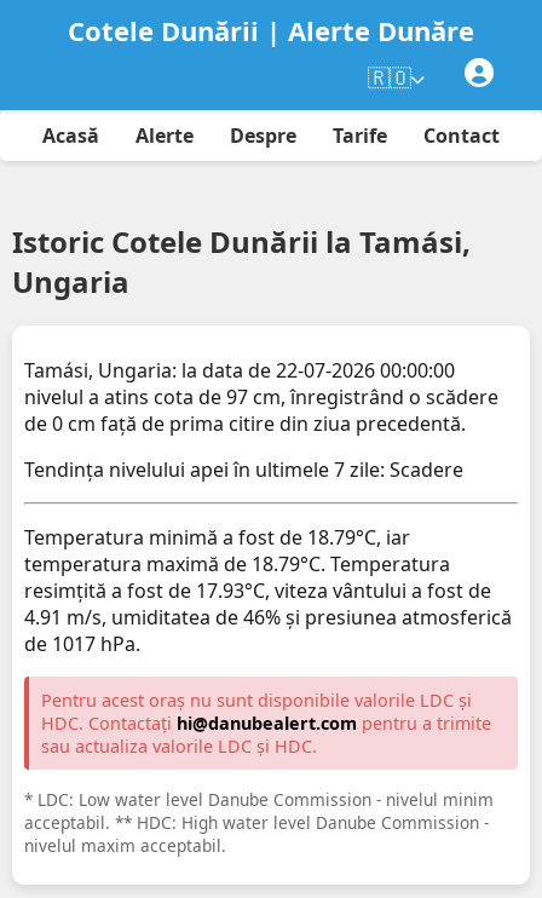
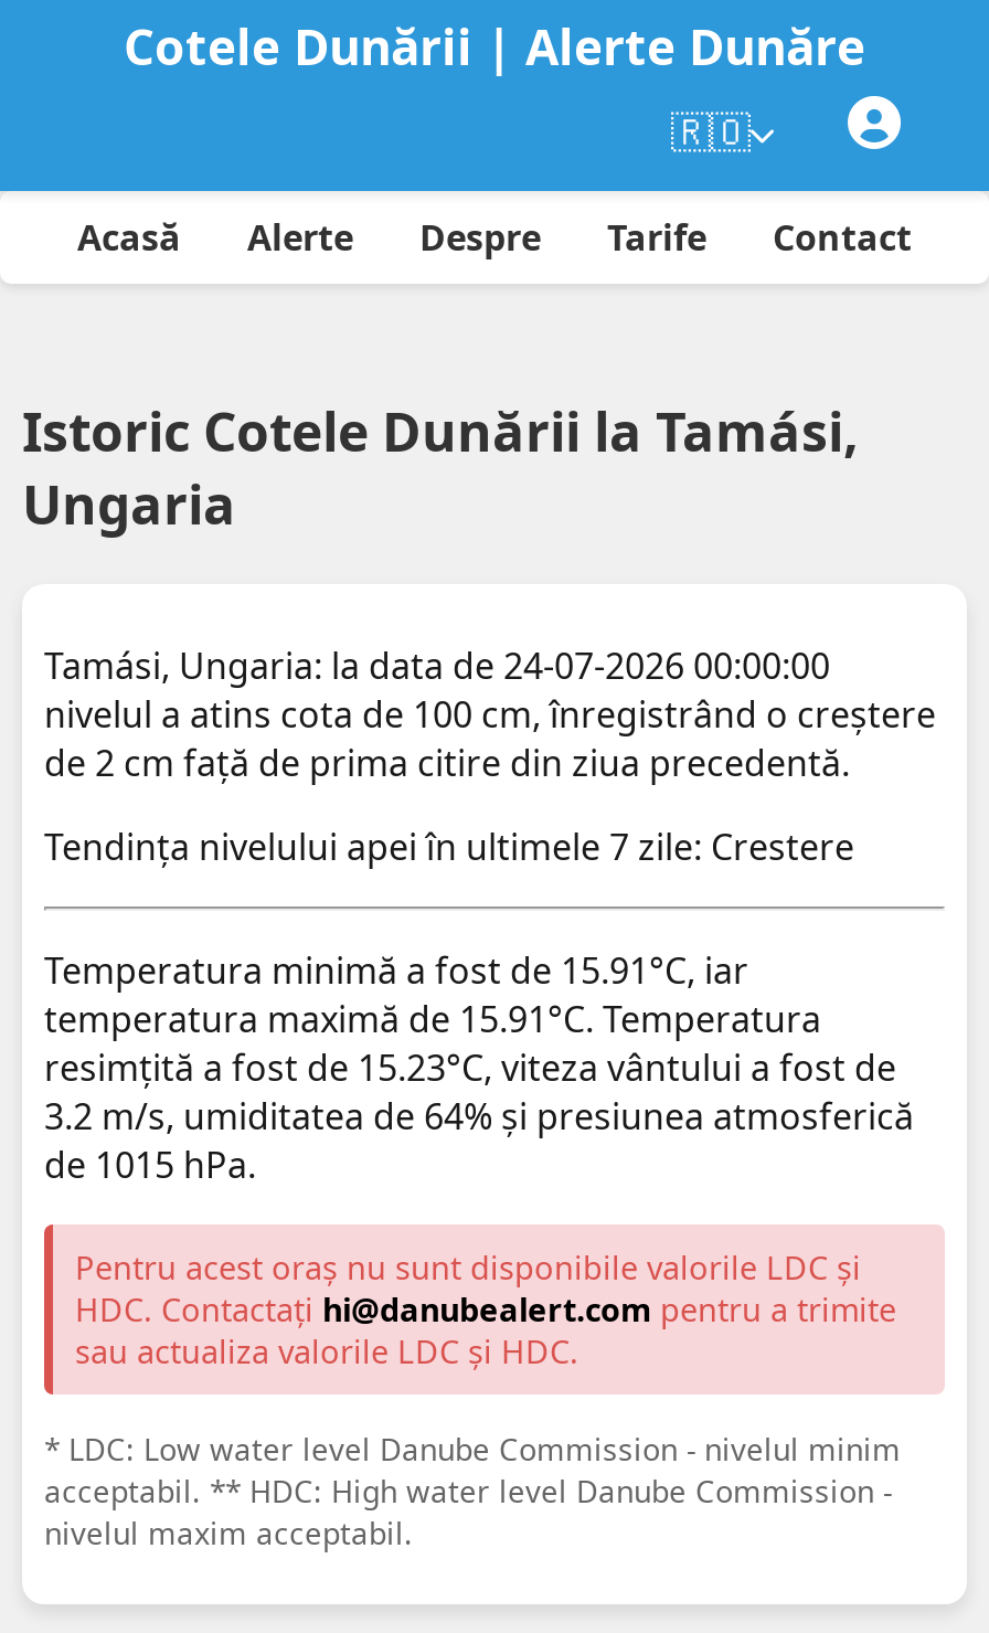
- Tamási, Ungaria: la data de 22-07-2026 00:00:00
+ Tamási, Ungaria: la data de 24-07-2026 00:00:00

- nivelul a atins cota de 97 cm, înregistrând o scădere
+ nivelul a atins cota de 100 cm, înregistrând o creștere

- de 0 cm față de prima citire din ziua precedentă.
+ de 2 cm față de prima citire din ziua precedentă.

- Tendința nivelului apei în ultimele 7 zile: Scadere
+ Tendința nivelului apei în ultimele 7 zile: Crestere

- Temperatura minimă a fost de 18.79°C, iar
+ Temperatura minimă a fost de 15.91°C, iar

- temperatura maximă de 18.79°C. Temperatura
+ temperatura maximă de 15.91°C. Temperatura

- resimțită a fost de 17.93°C, viteza vântului a fost de
+ resimțită a fost de 15.23°C, viteza vântului a fost de

- 4.91 m/s, umiditatea de 46% și presiunea atmosferică
+ 3.2 m/s, umiditatea de 64% și presiunea atmosferică

- de 1017 hPa.
+ de 1015 hPa.
